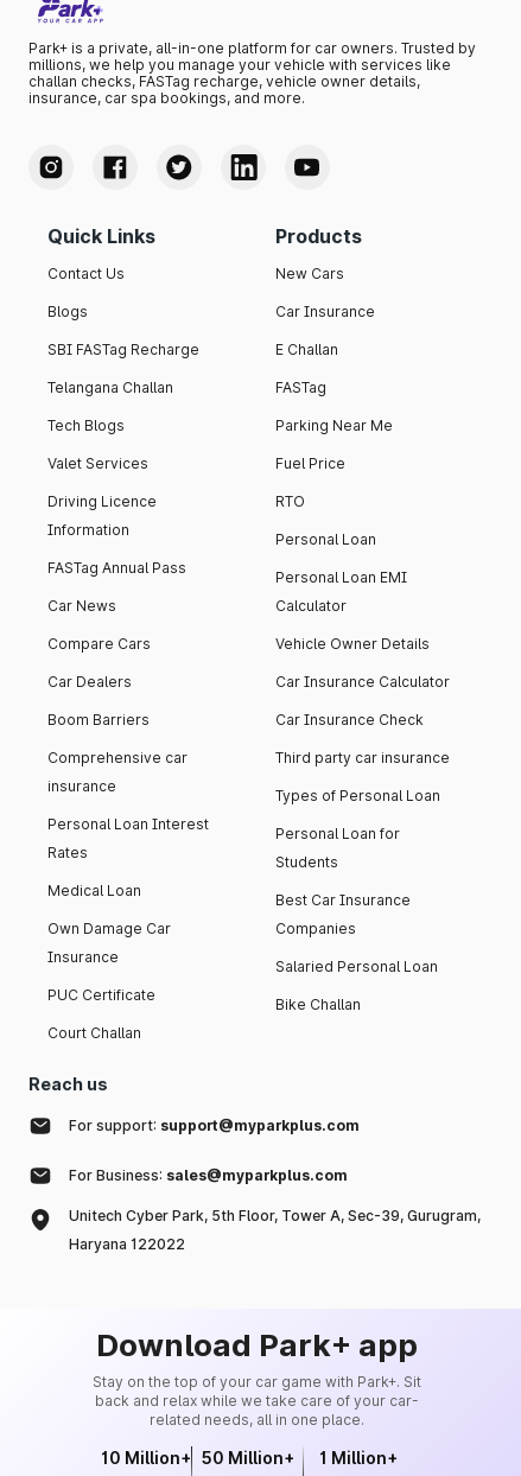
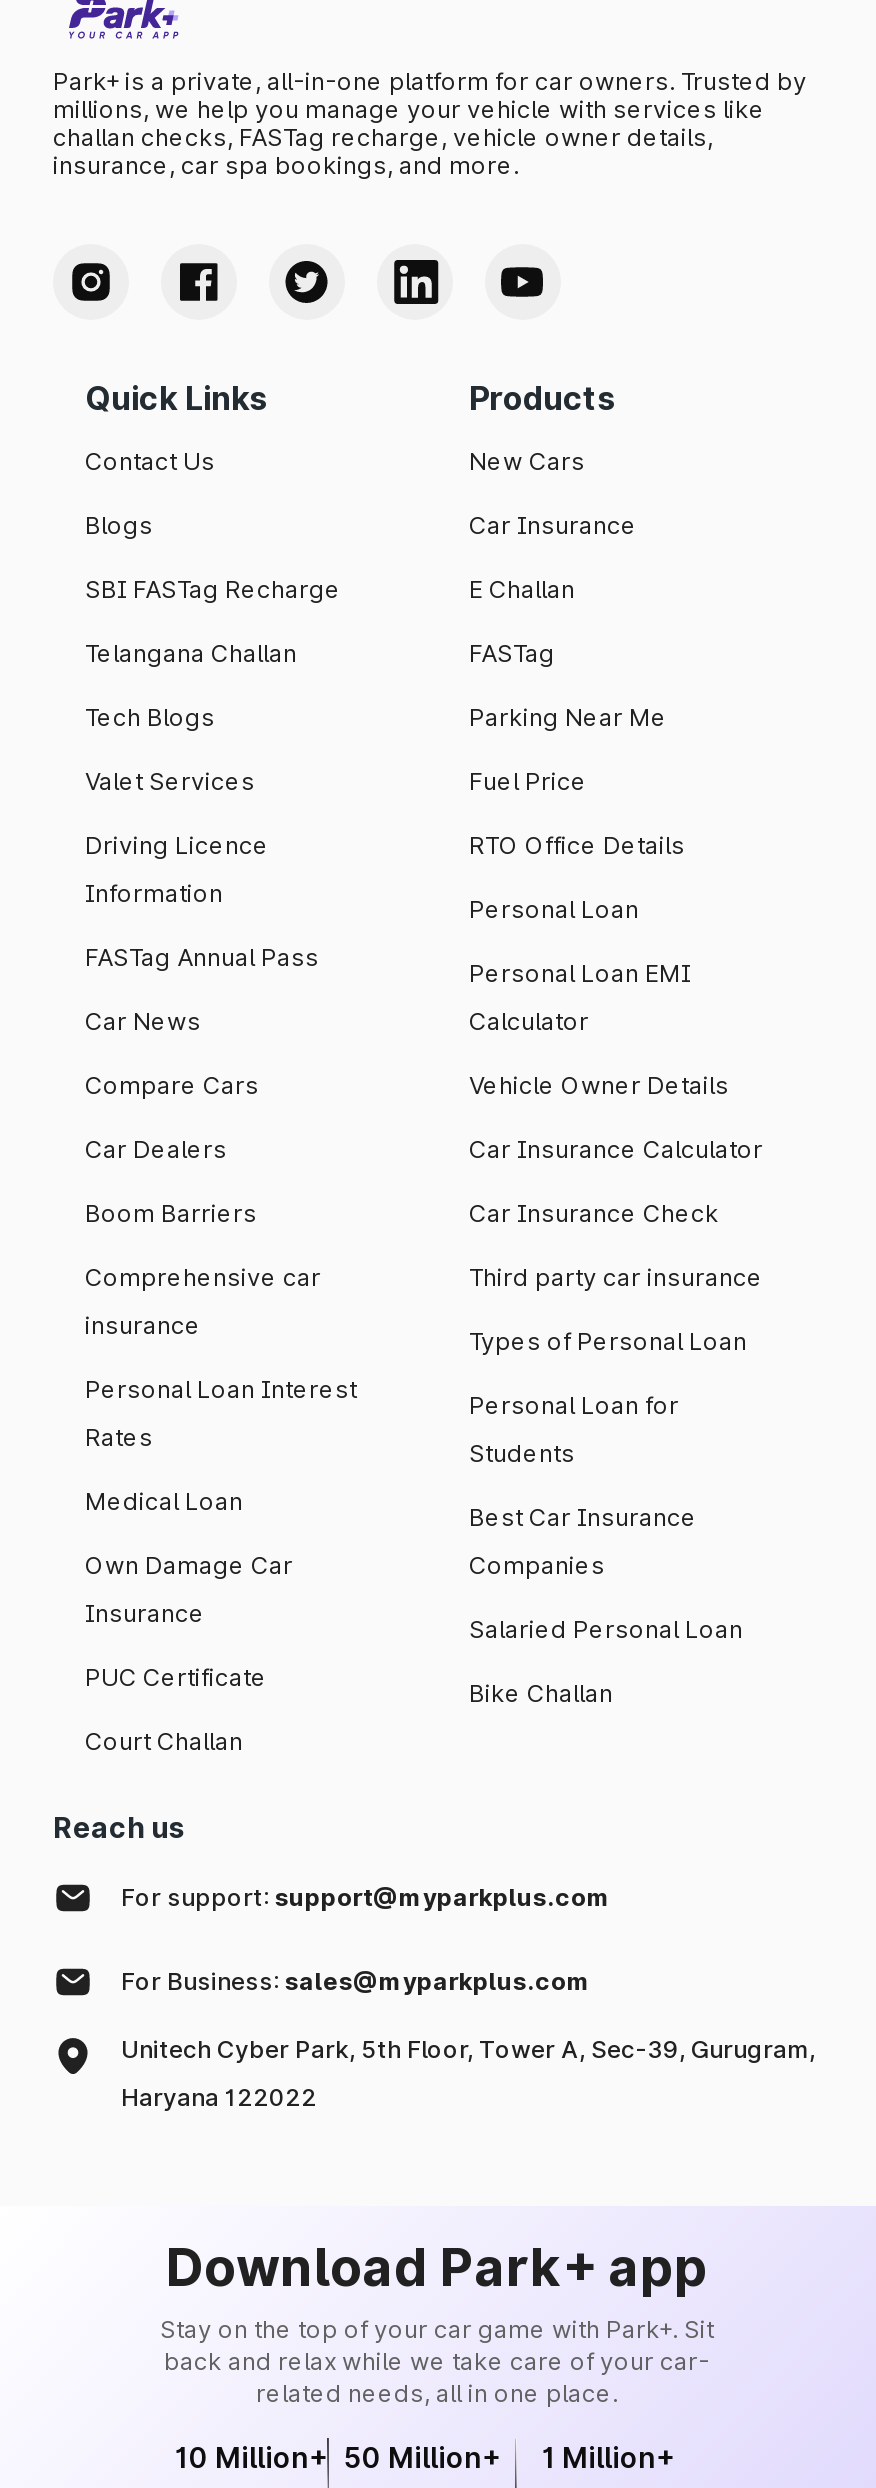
- RTO
+ RTO Office Details
